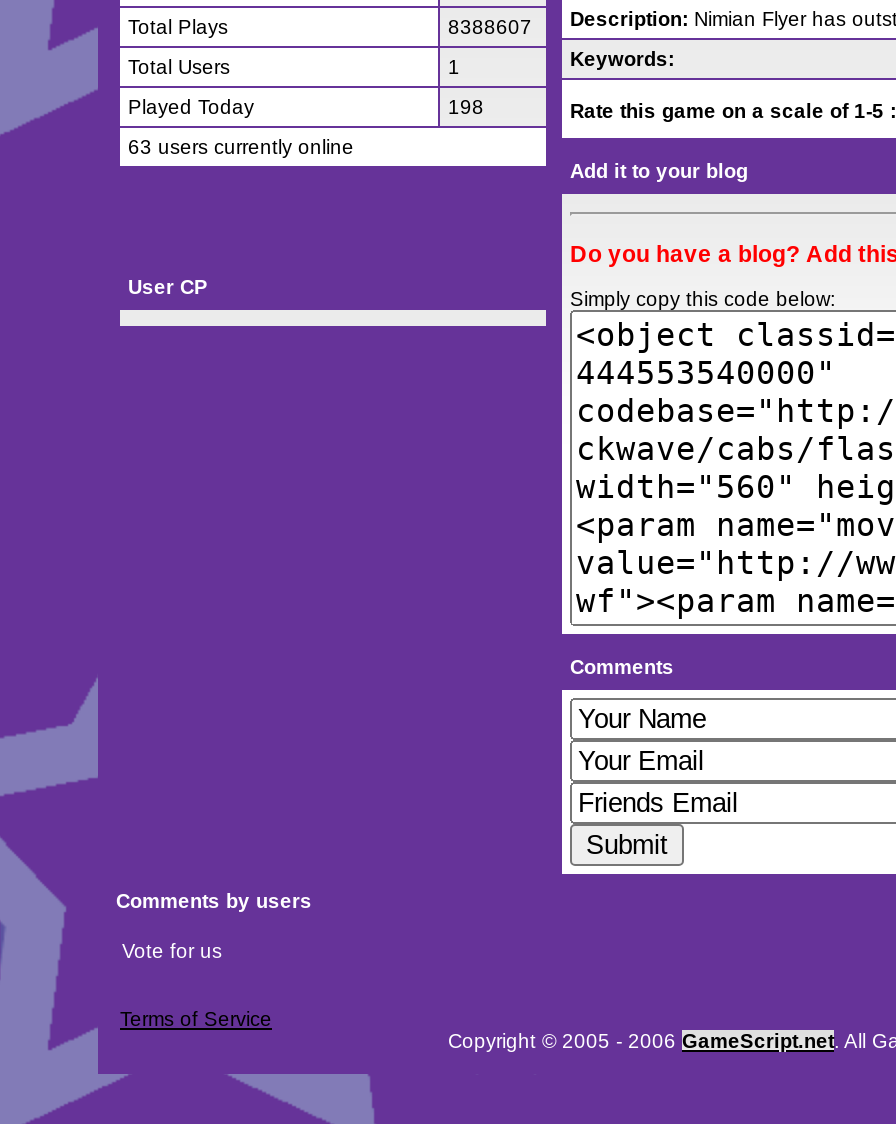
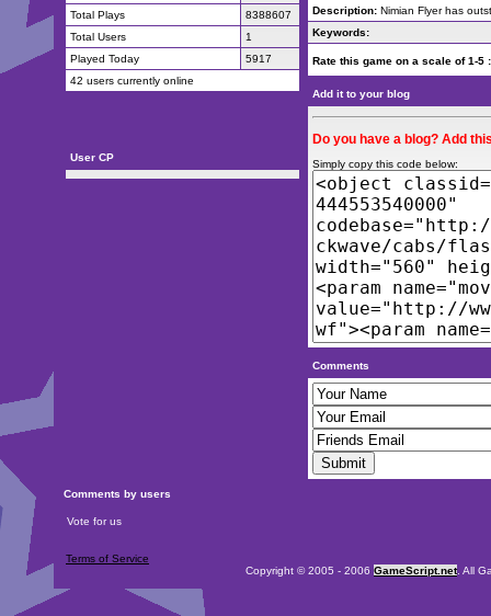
- 198
+ 5917

- 63 users currently online
+ 42 users currently online
